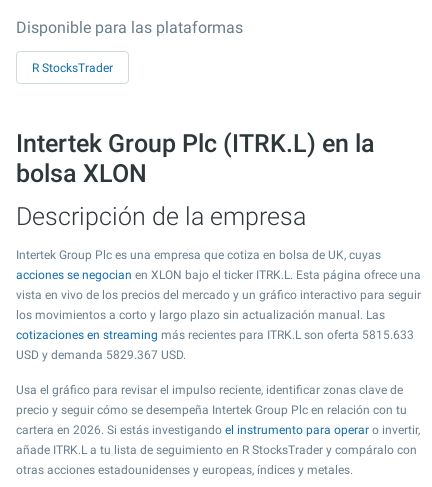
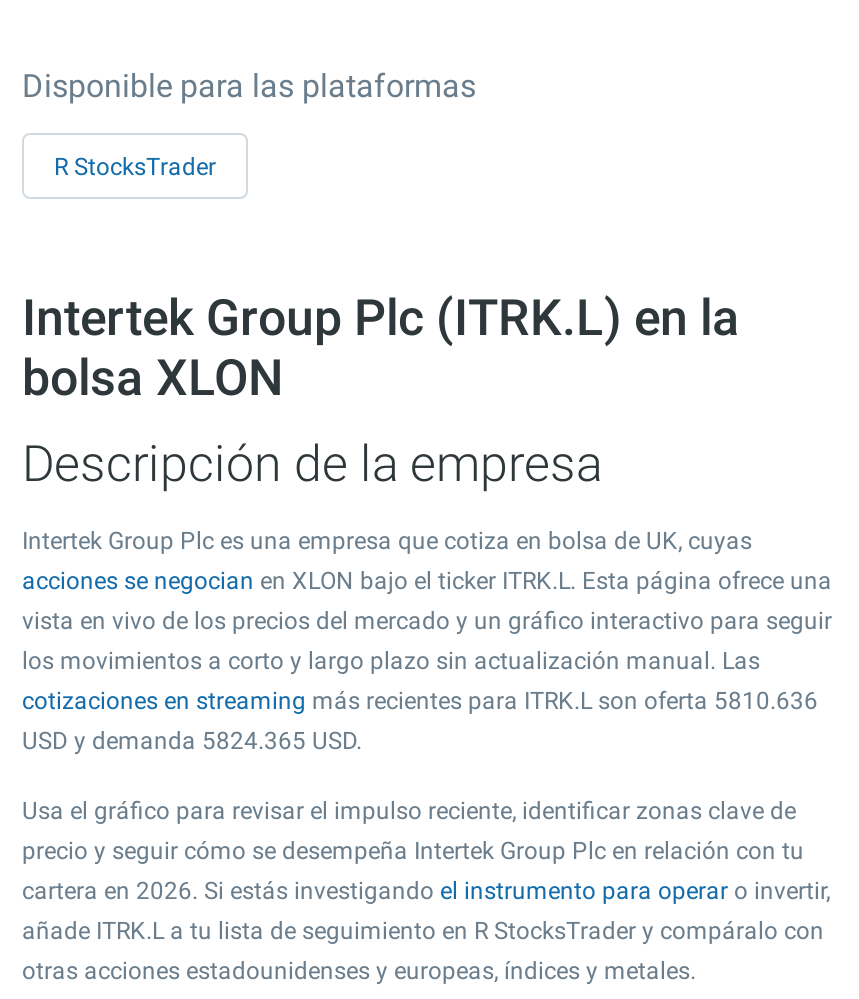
- cotizaciones en streaming más recientes para ITRK.L son oferta 5815.633
+ cotizaciones en streaming más recientes para ITRK.L son oferta 5810.636

- USD y demanda 5829.367 USD.
+ USD y demanda 5824.365 USD.
